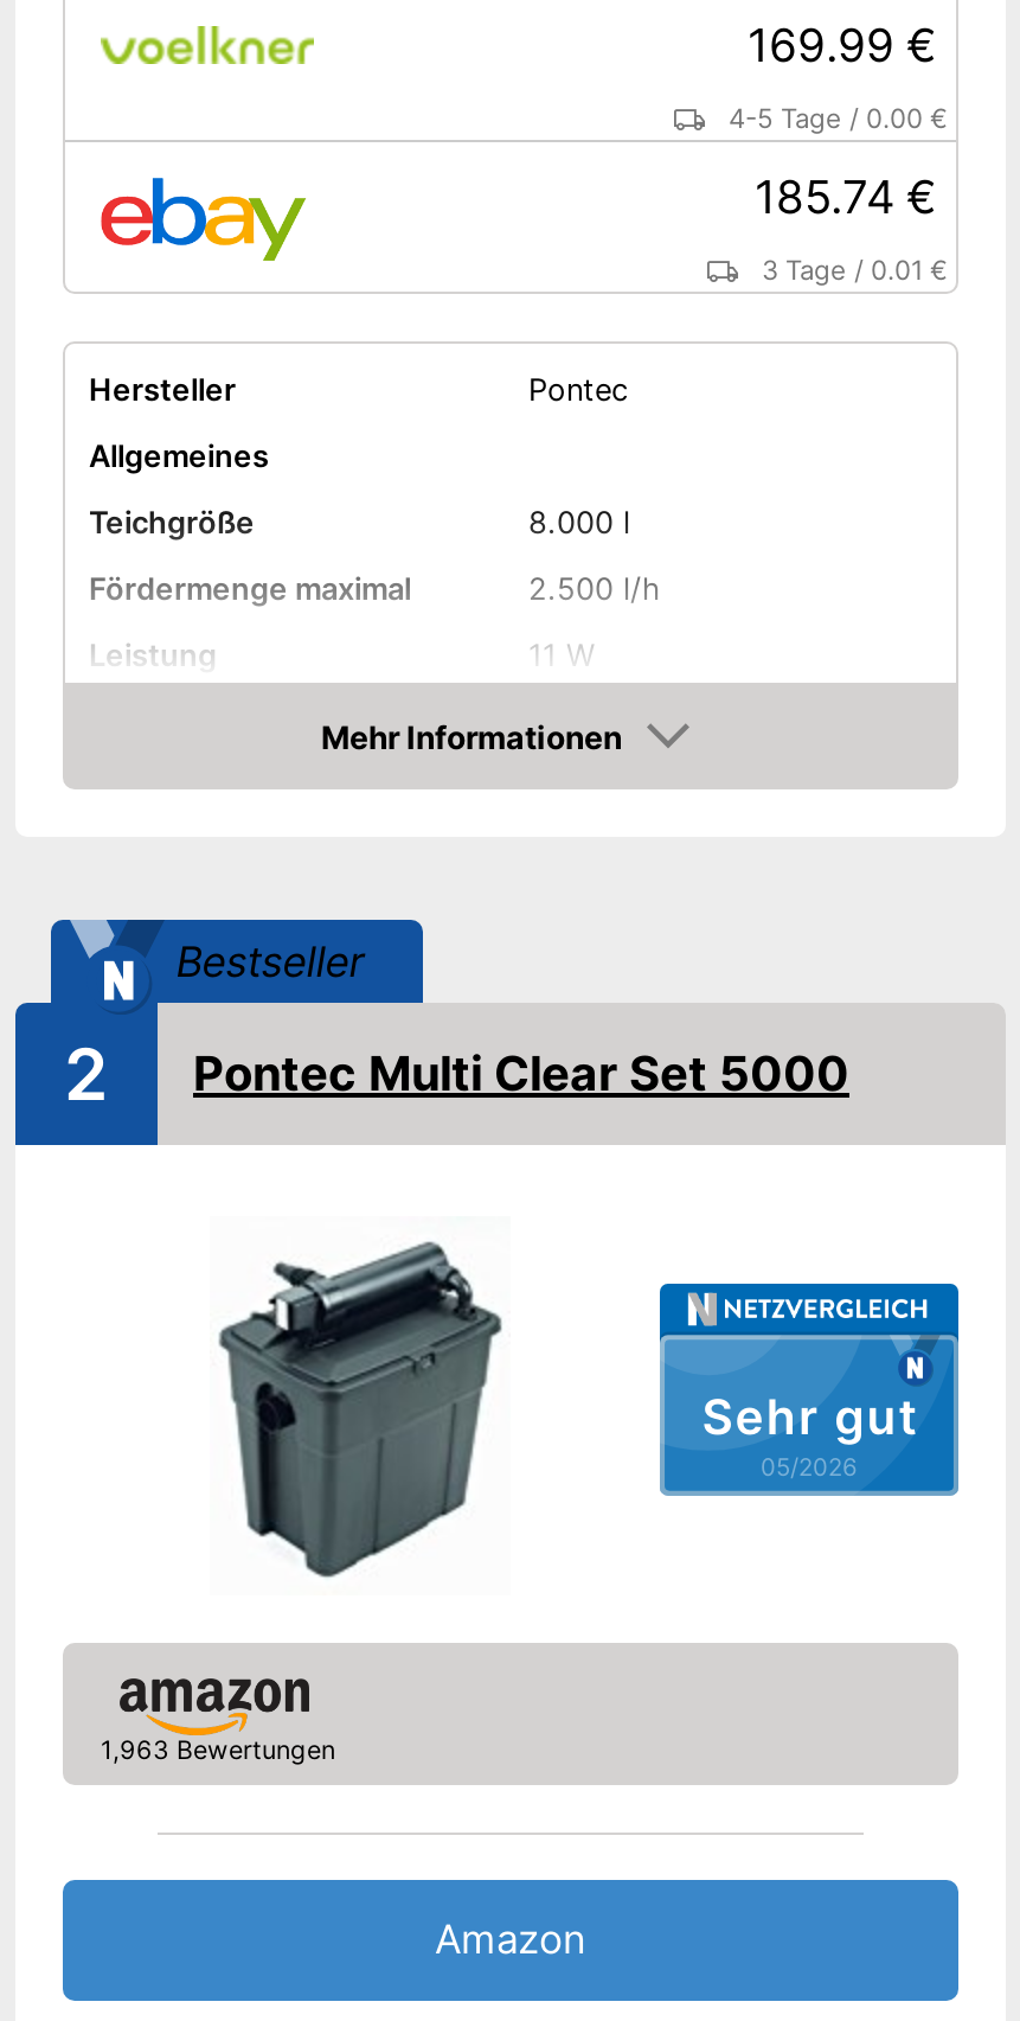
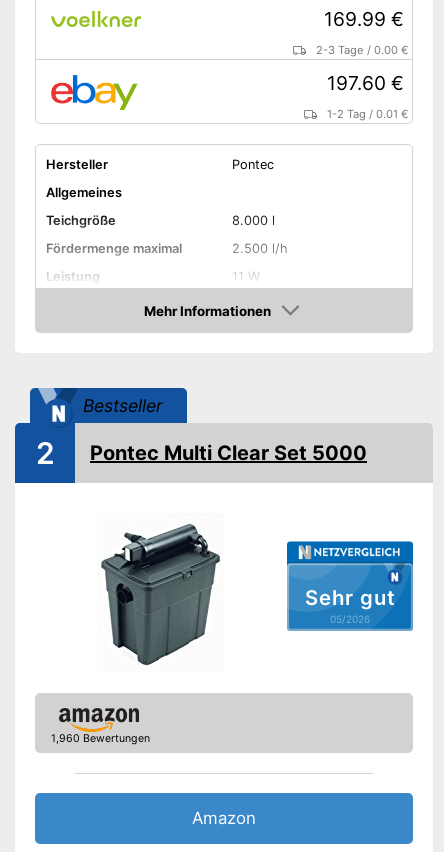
- 4-5 Tage / 0.00 €
+ 2-3 Tage / 0.00 €

- 185.74 €
+ 197.60 €

- 3 Tage / 0.01 €
+ 1-2 Tag / 0.01 €

- 1,963 Bewertungen
+ 1,960 Bewertungen
